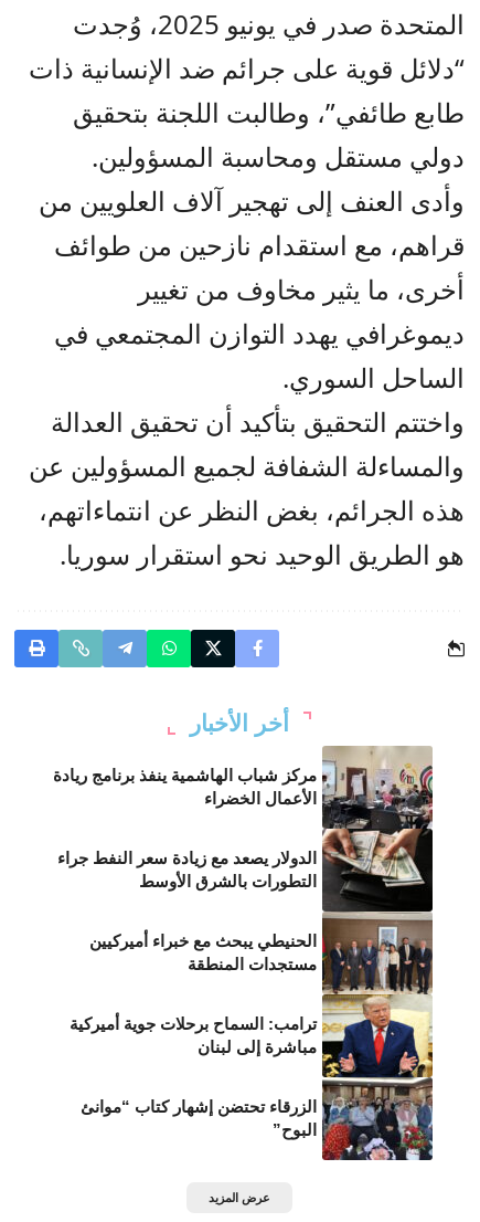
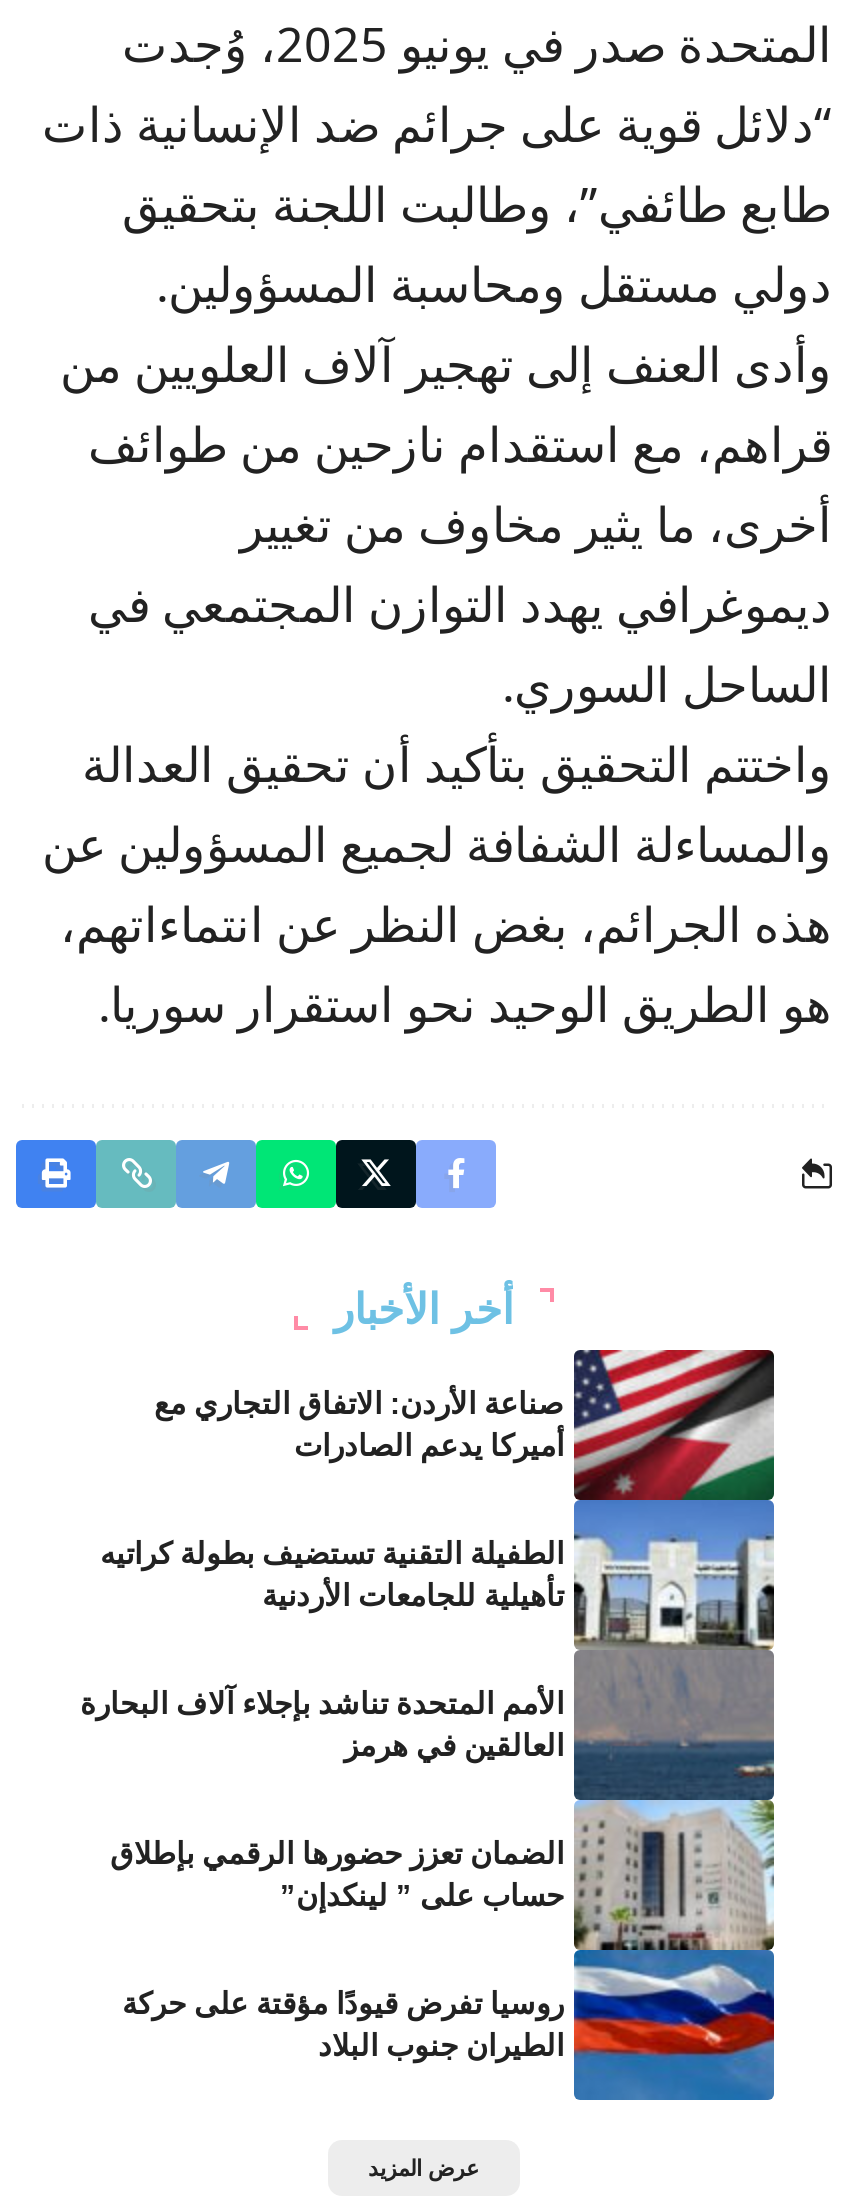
- [image]
- مركز شباب الهاشمية ينفذ برنامج ريادة
- الأعمال الخضراء
+ [image]
+ صناعة الأردن: الاتفاق التجاري مع
+ أميركا يدعم الصادرات

- الدولار يصعد مع زيادة سعر النفط جراء
- التطورات بالشرق الأوسط
+ الطفيلة التقنية تستضيف بطولة كراتيه
+ تأهيلية للجامعات الأردنية

- الحنيطي يبحث مع خبراء أميركيين
- مستجدات المنطقة
+ الأمم المتحدة تناشد بإجلاء آلاف البحارة
+ العالقين في هرمز

- ترامب: السماح برحلات جوية أميركية
- مباشرة إلى لبنان
+ الضمان تعزز حضورها الرقمي بإطلاق
+ حساب على ” لينكدإن”

- الزرقاء تحتضن إشهار كتاب “موانئ
- البوح”
+ روسيا تفرض قيودًا مؤقتة على حركة
+ الطيران جنوب البلاد
